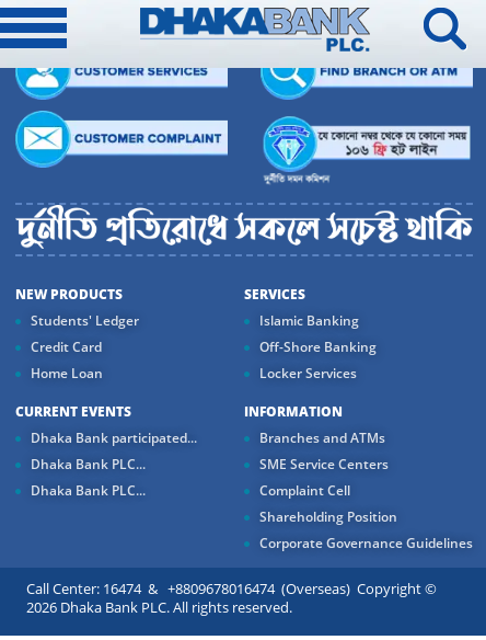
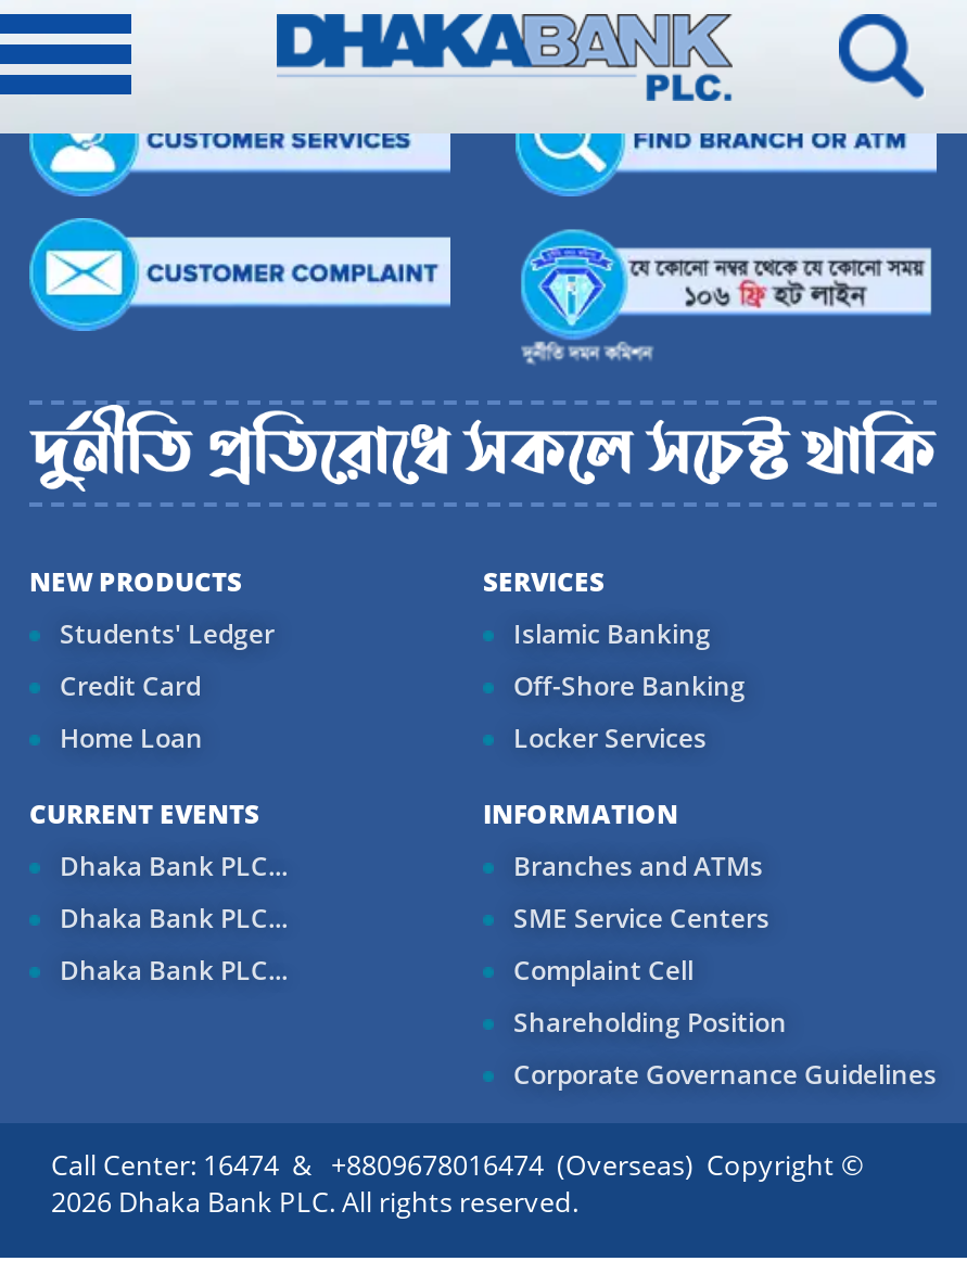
- Dhaka Bank participated...
+ Dhaka Bank PLC...
